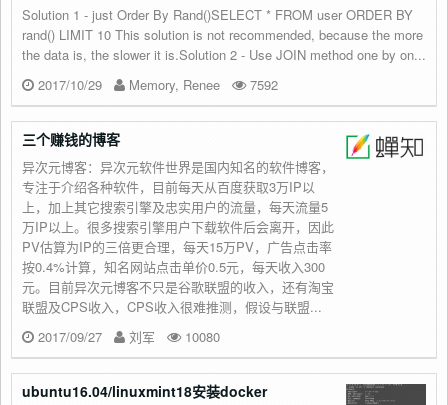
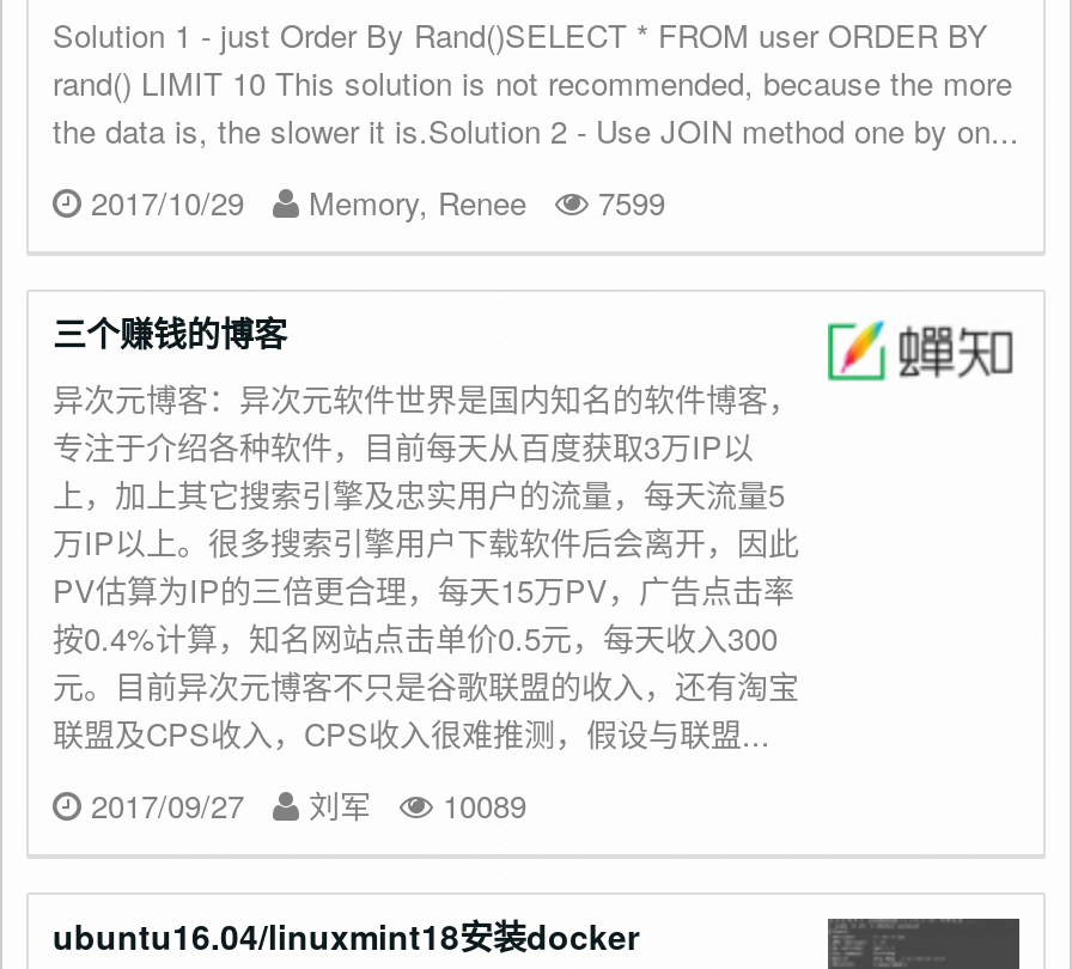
- 2017/10/29 Memory, Renee 7592
+ 2017/10/29 Memory, Renee 7599

- 2017/09/27 刘军 10080
+ 2017/09/27 刘军 10089
